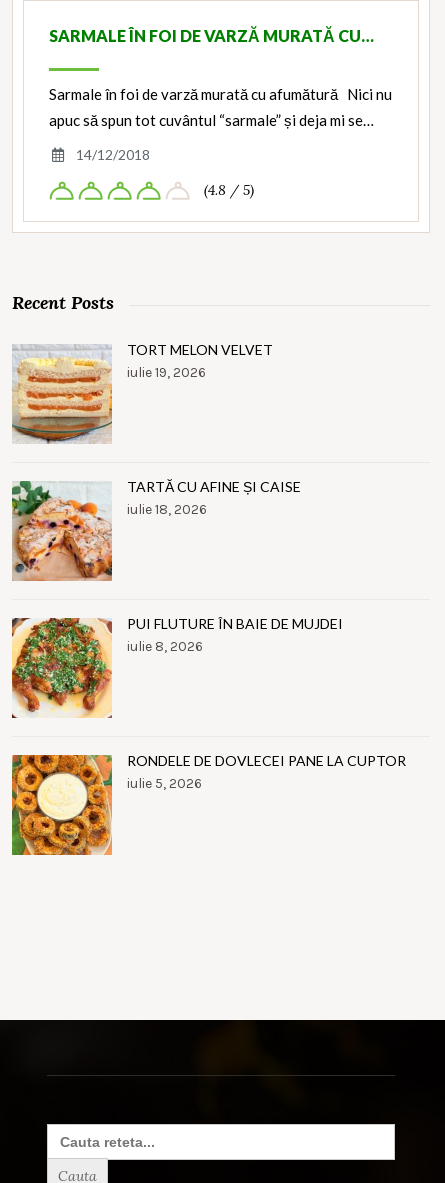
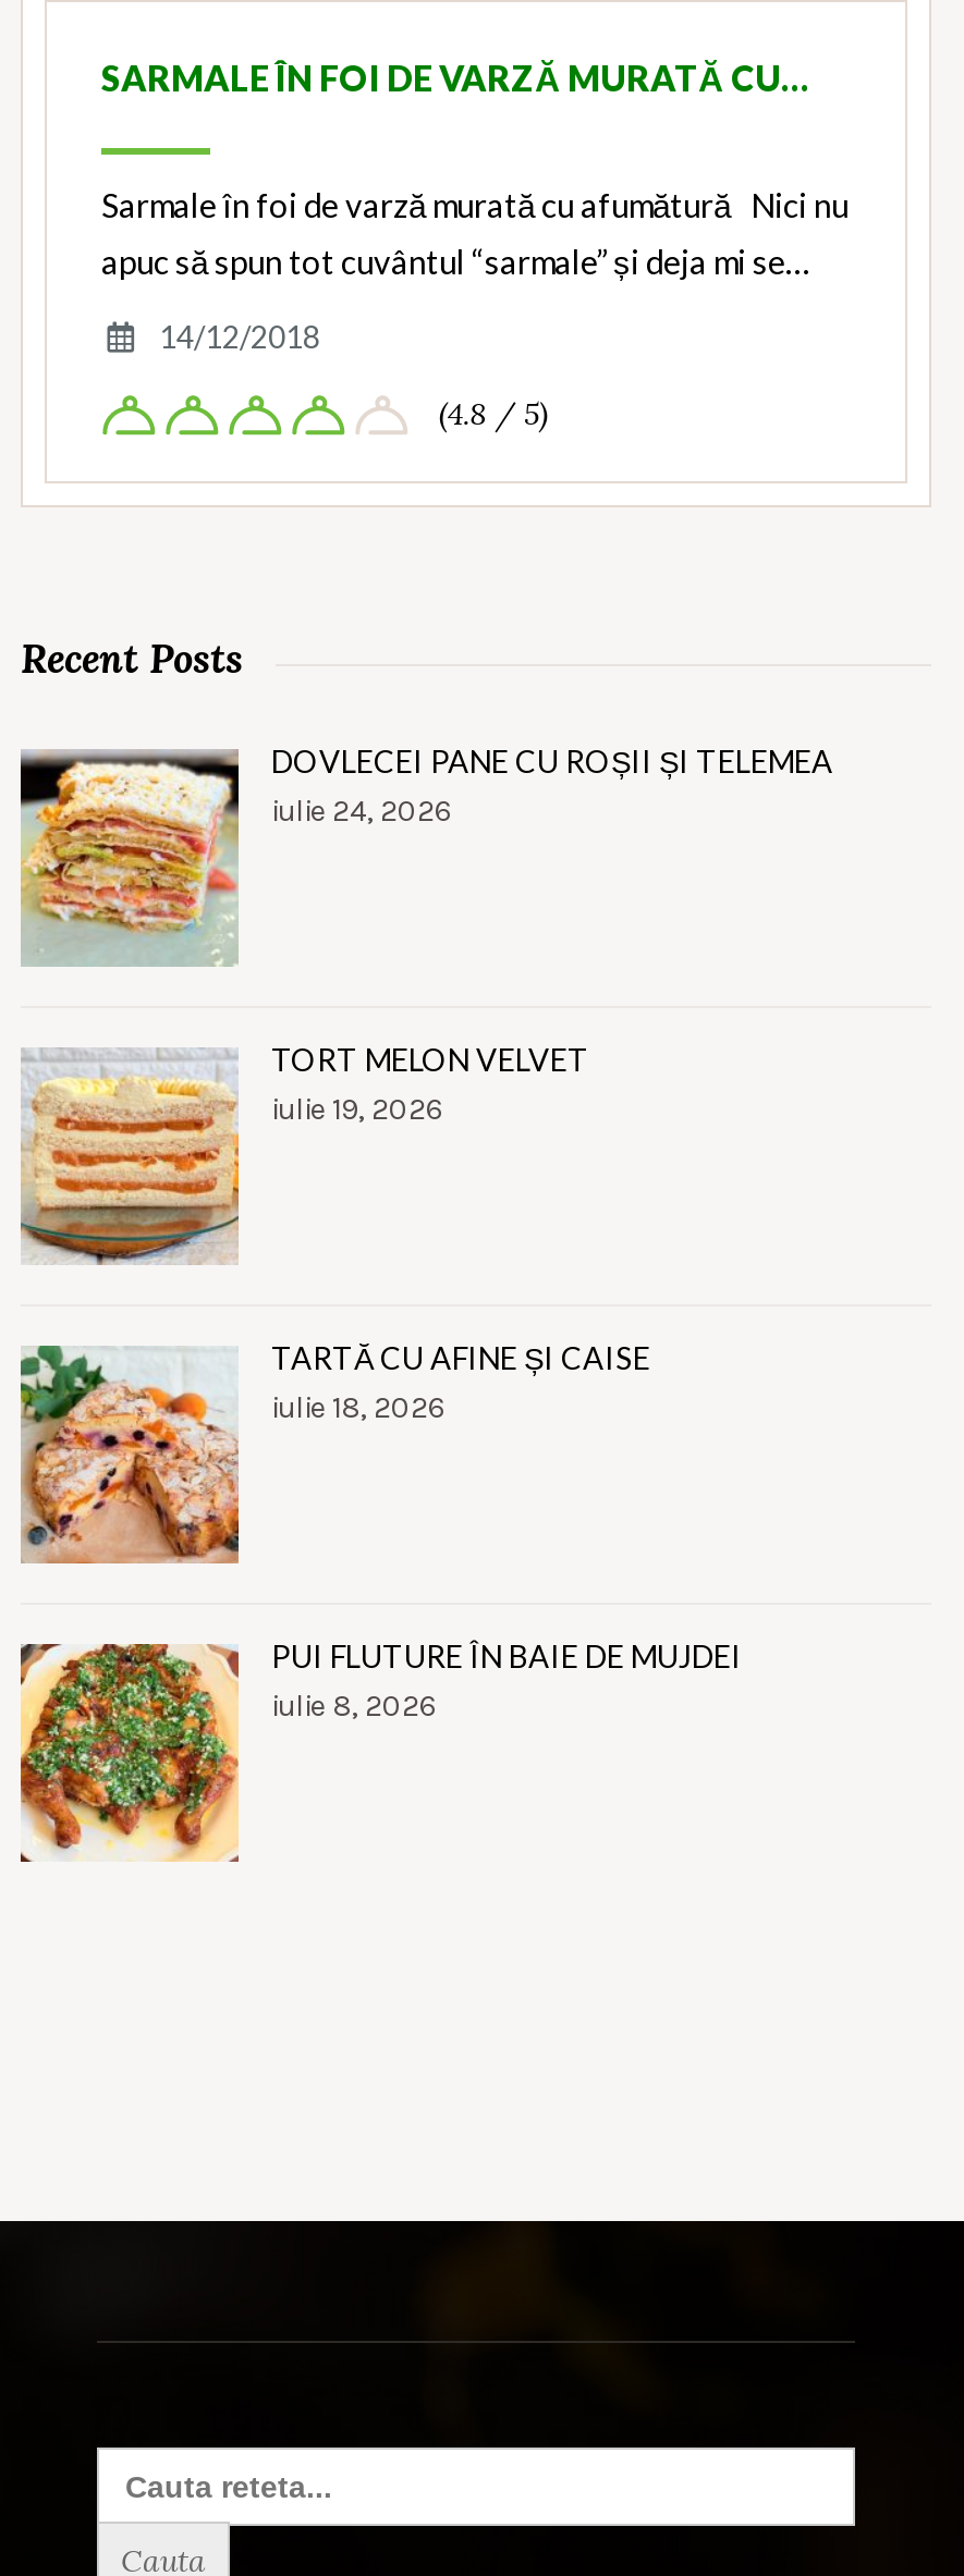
+ [image]
+ DOVLECEI PANE CU ROȘII ȘI TELEMEA
+ iulie 24, 2026

moved down: [image] | TORT MELON VELVET | iulie 19, 2026 | TARTĂ CU AFINE ȘI CAISE | iulie 18, 2026 | PUI FLUTURE ÎN BAIE DE MUJDEI | iulie 8, 2026

moved down: [image]

- [image]
- RONDELE DE DOVLECEI PANE LA CUPTOR
- iulie 5, 2026
